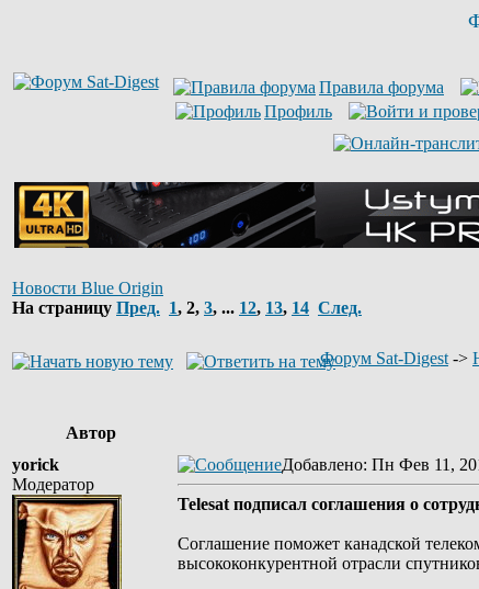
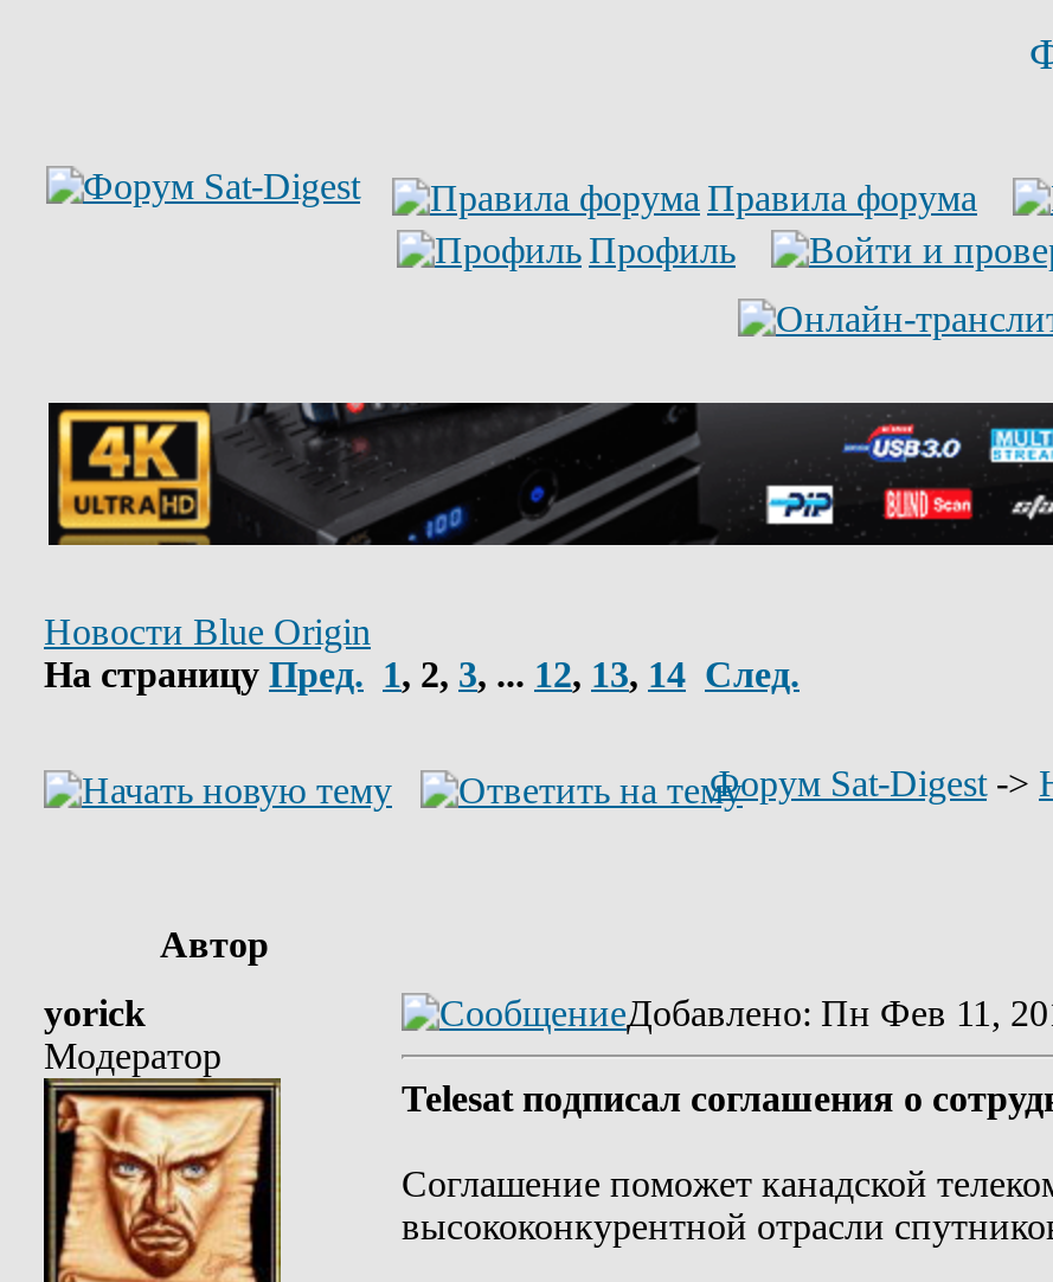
- [image]
+ [image]
